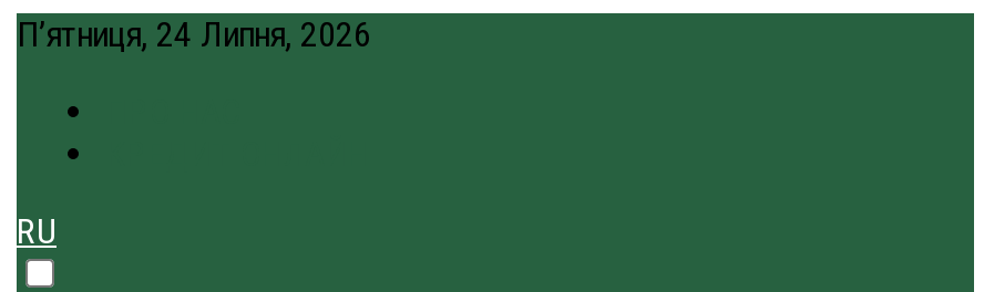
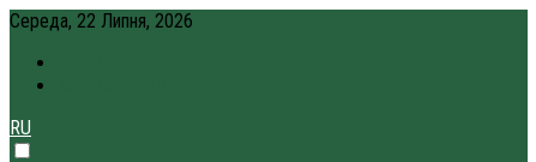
- П’ятниця, 24 Липня, 2026
+ Середа, 22 Липня, 2026
